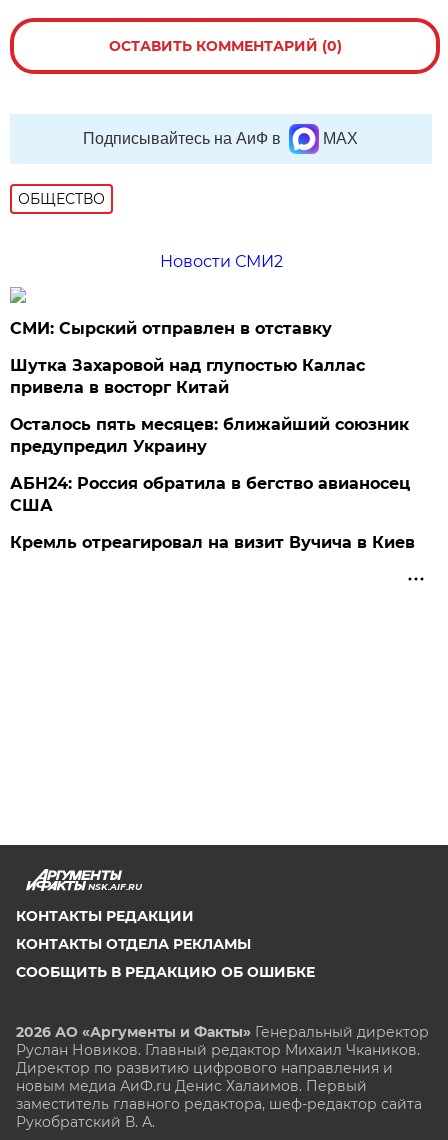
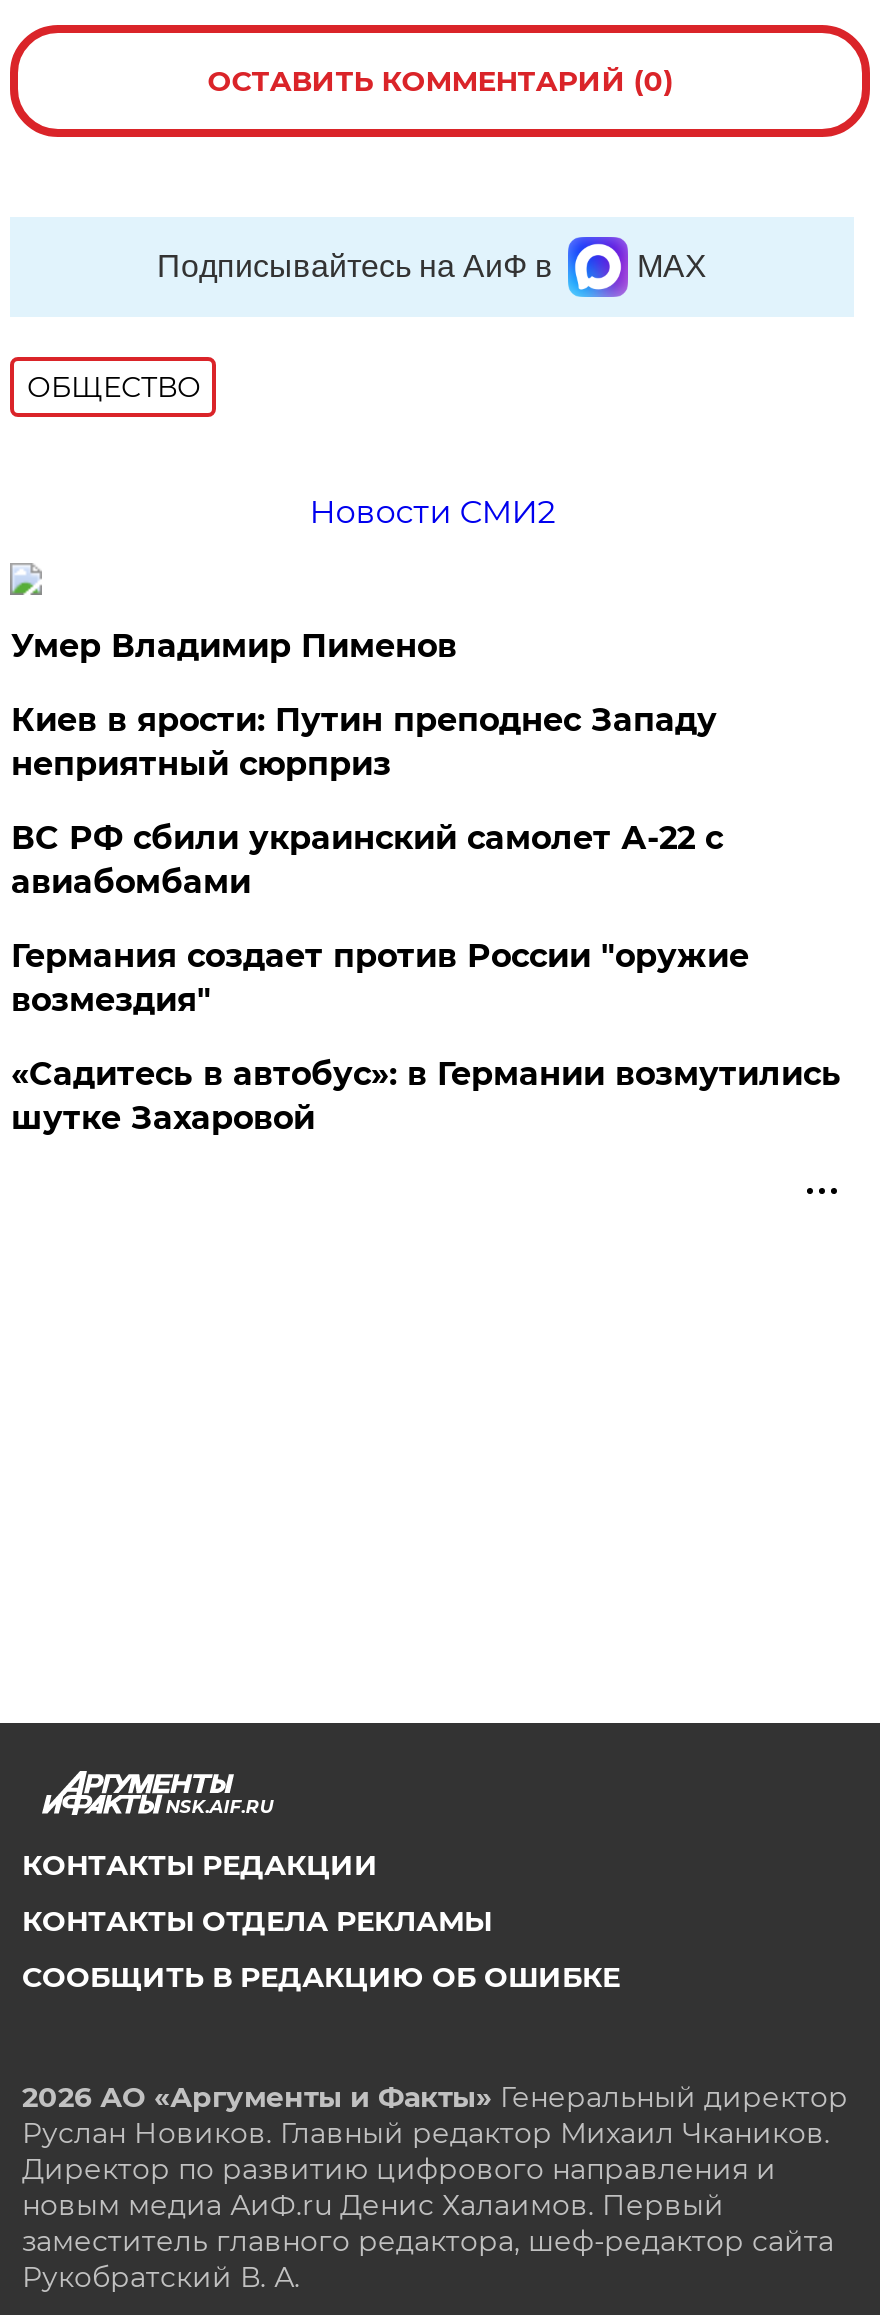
- СМИ: Сырский отправлен в отставку
+ Умер Владимир Пименов

- Шутка Захаровой над глупостью Каллас
- привела в восторг Китай
+ Киев в ярости: Путин преподнес Западу
+ неприятный сюрприз

- Осталось пять месяцев: ближайший союзник
- предупредил Украину
+ ВС РФ сбили украинский самолет А-22 с
+ авиабомбами

- АБН24: Россия обратила в бегство авианосец
- США
+ Германия создает против России "оружие
+ возмездия"

- Кремль отреагировал на визит Вучича в Киев
+ «Садитесь в автобус»: в Германии возмутились
+ шутке Захаровой
